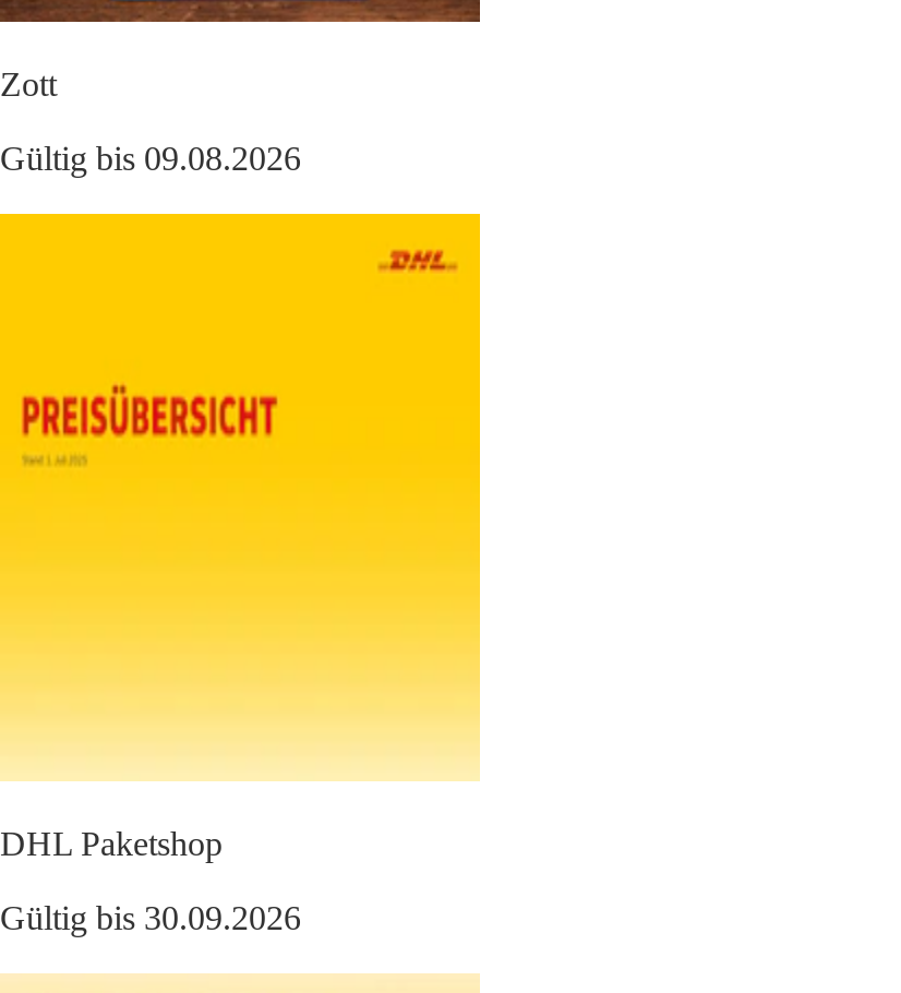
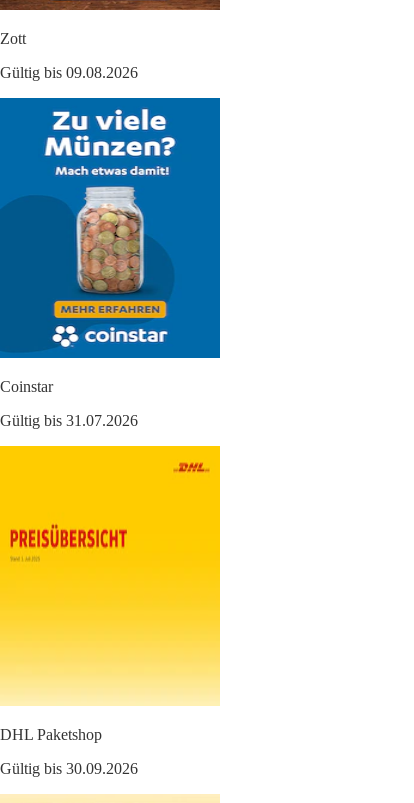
+ [image]
+ Coinstar
+ Gültig bis 31.07.2026
